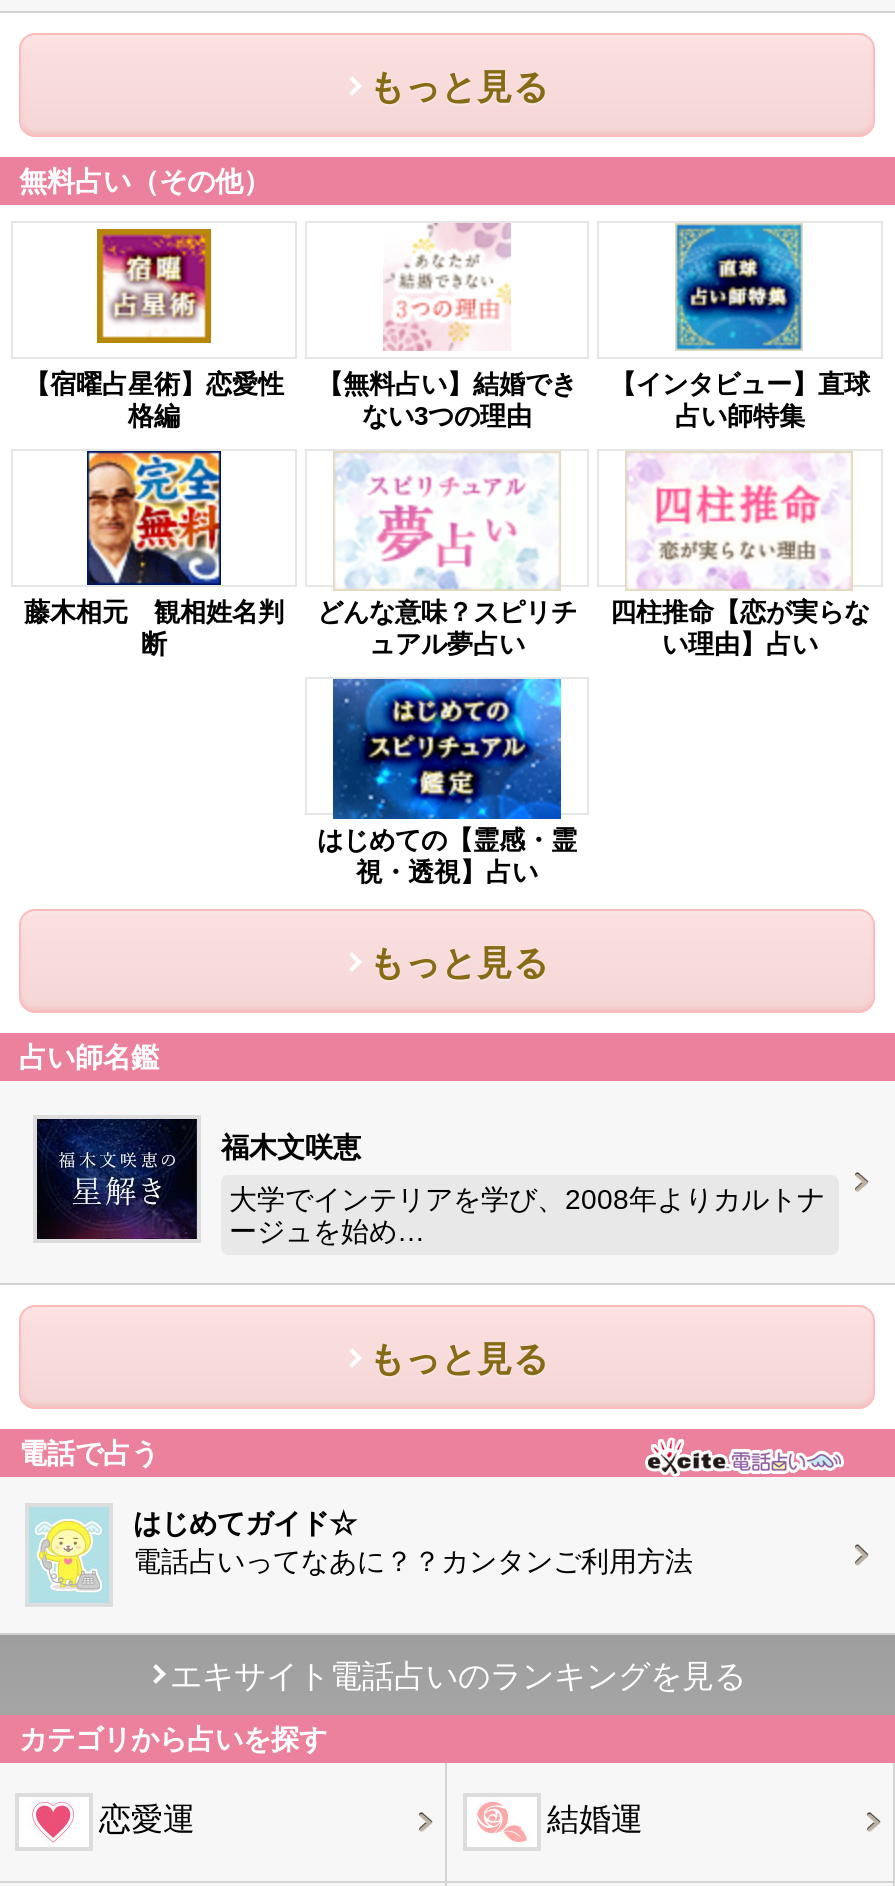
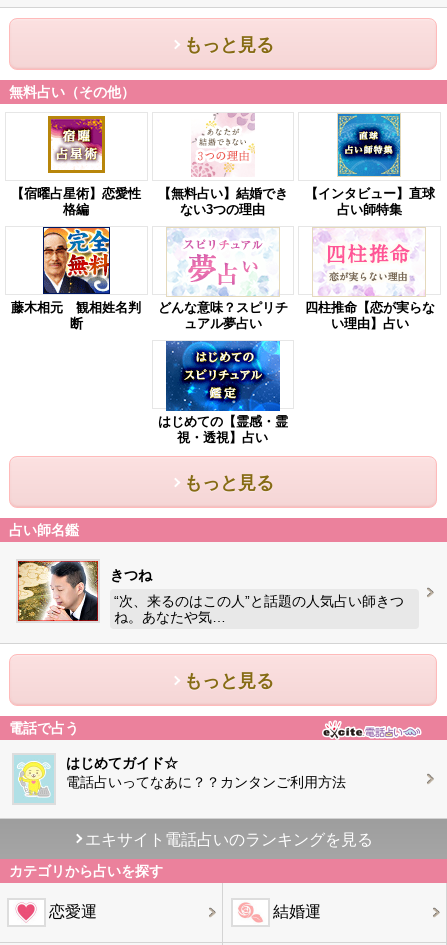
- [image]
- 福木文咲恵
+ [image]
+ きつね

- 大学でインテリアを学び、2008年よりカルトナ
- ージュを始め…
+ “次、来るのはこの人”と話題の人気占い師きつ
+ ね。あなたや気…
